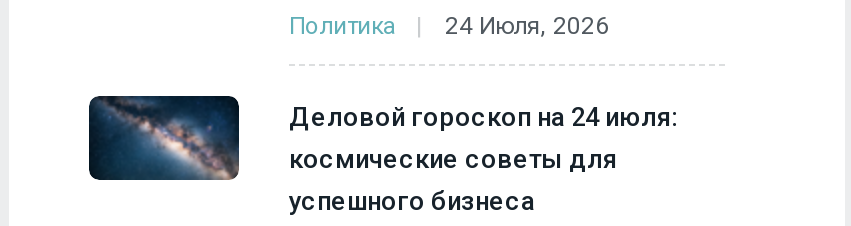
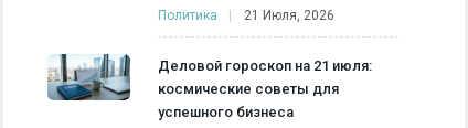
- Политика 24 Июля, 2026
+ Политика 21 Июля, 2026

- [image]
- Деловой гороскоп на 24 июля:
+ [image]
+ Деловой гороскоп на 21 июля:
